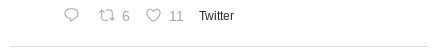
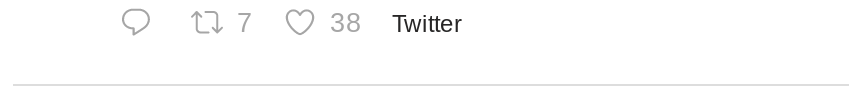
- 6
- 11
+ 7
+ 38
